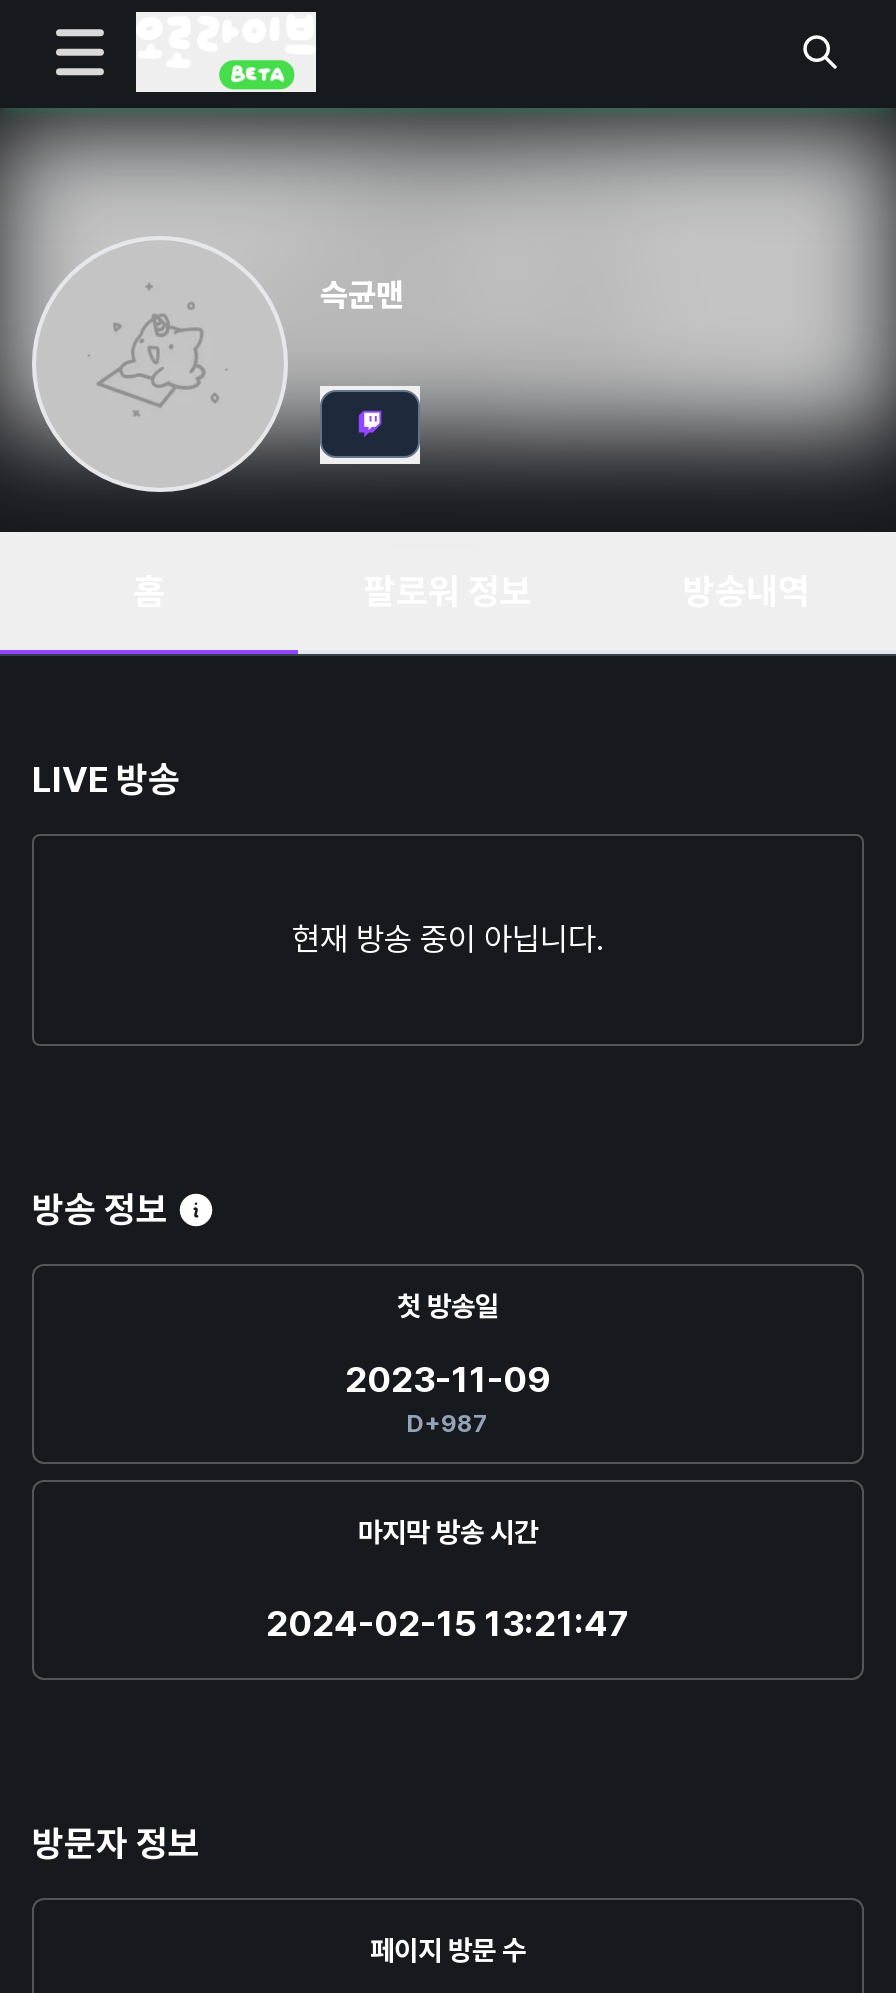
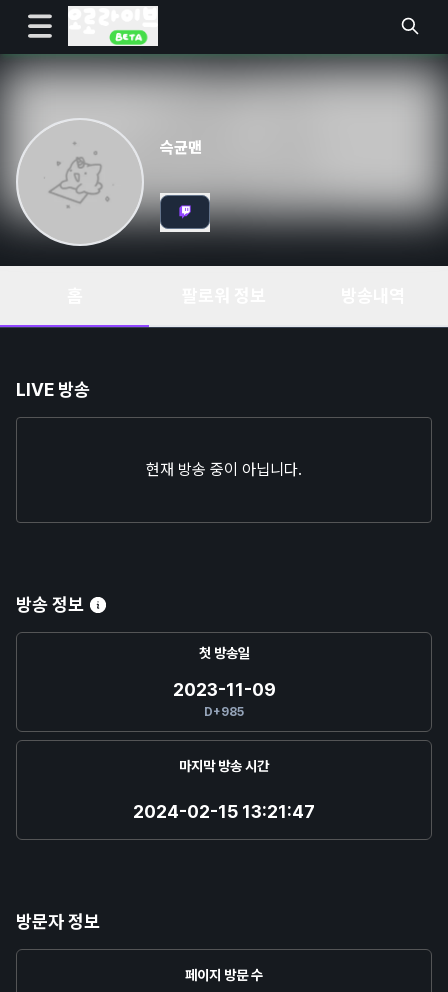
- D+987
+ D+985
